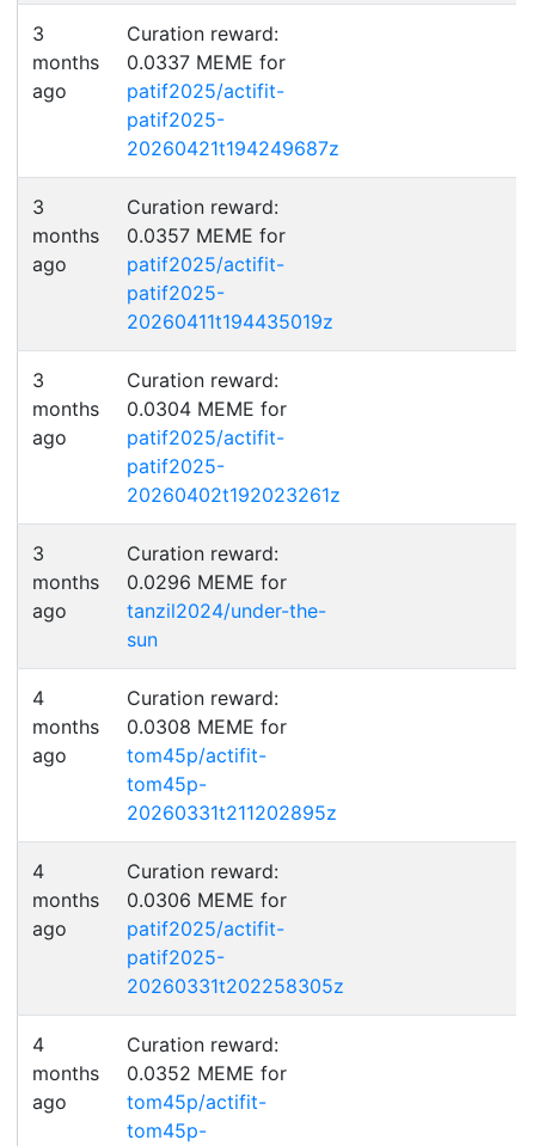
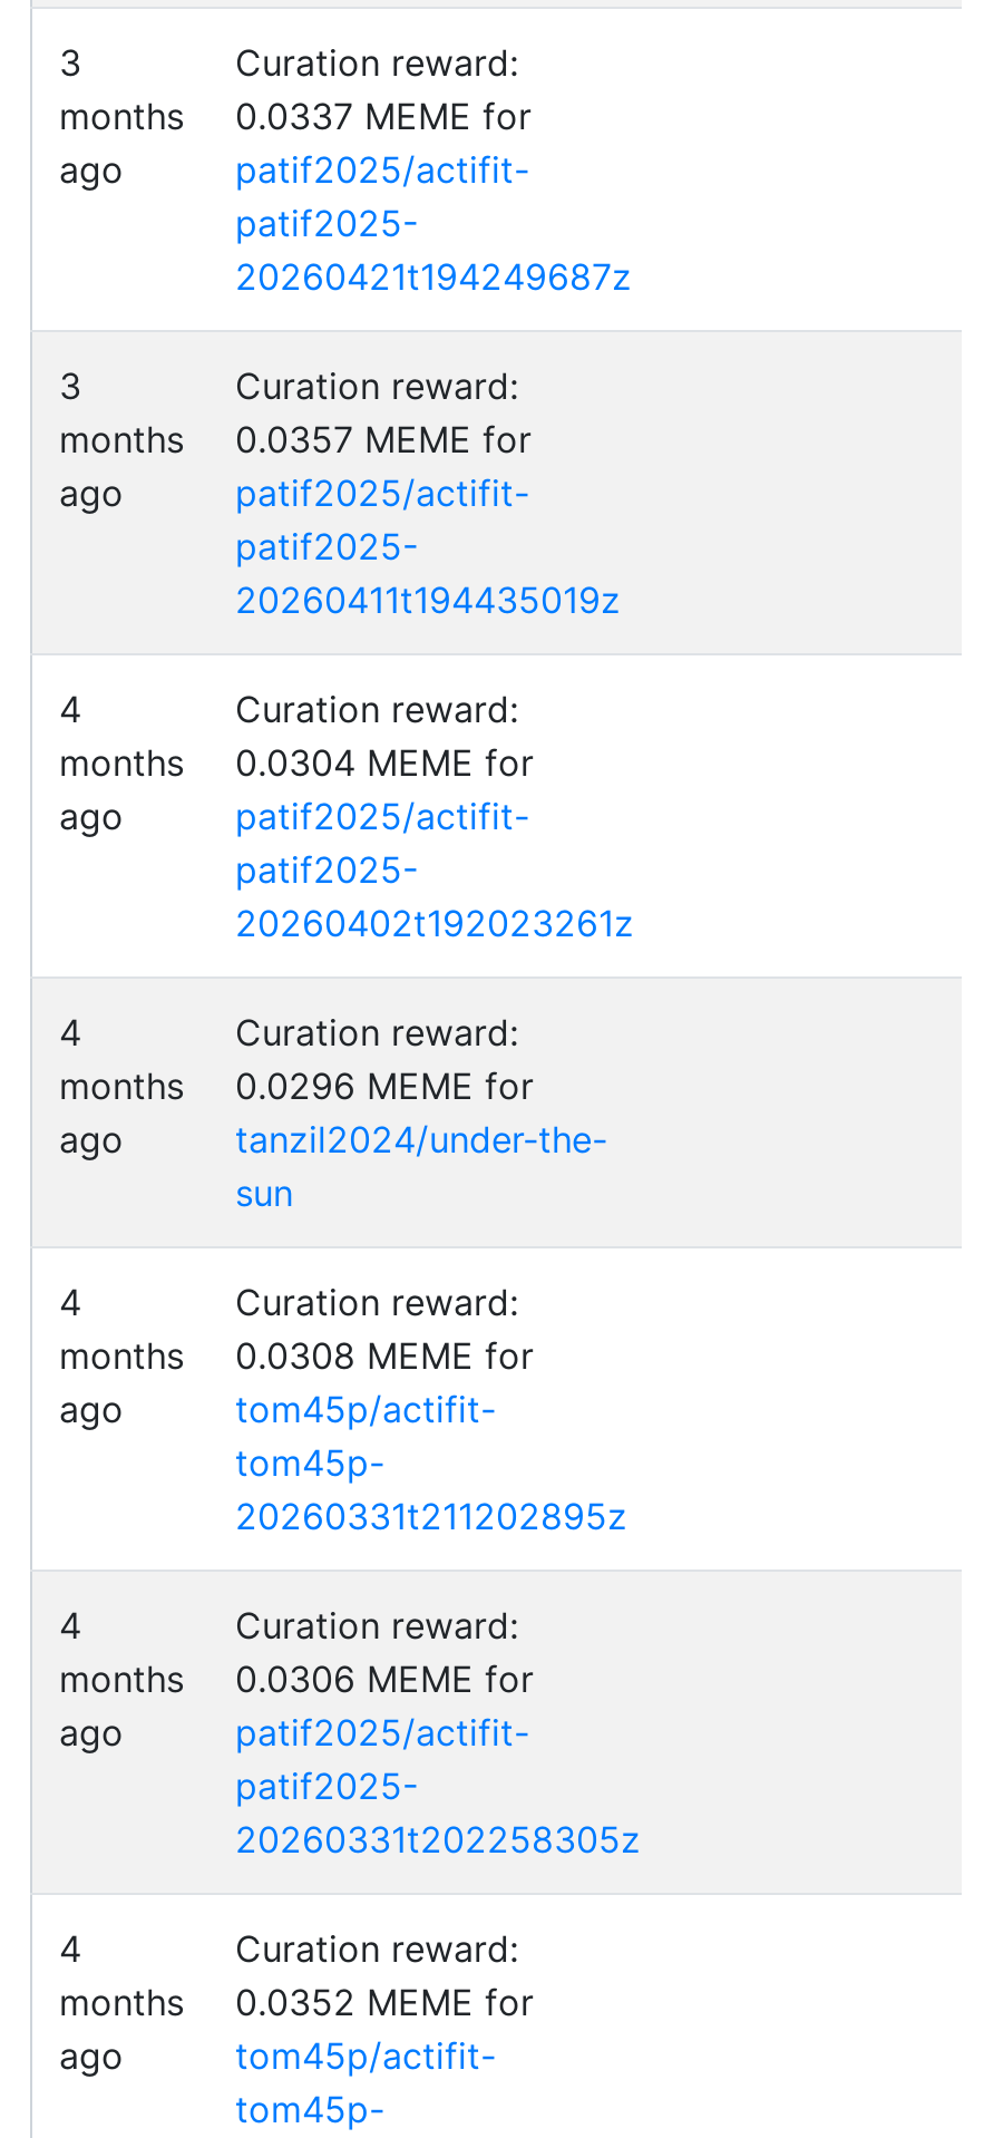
- 3
+ 4

- 3
+ 4
